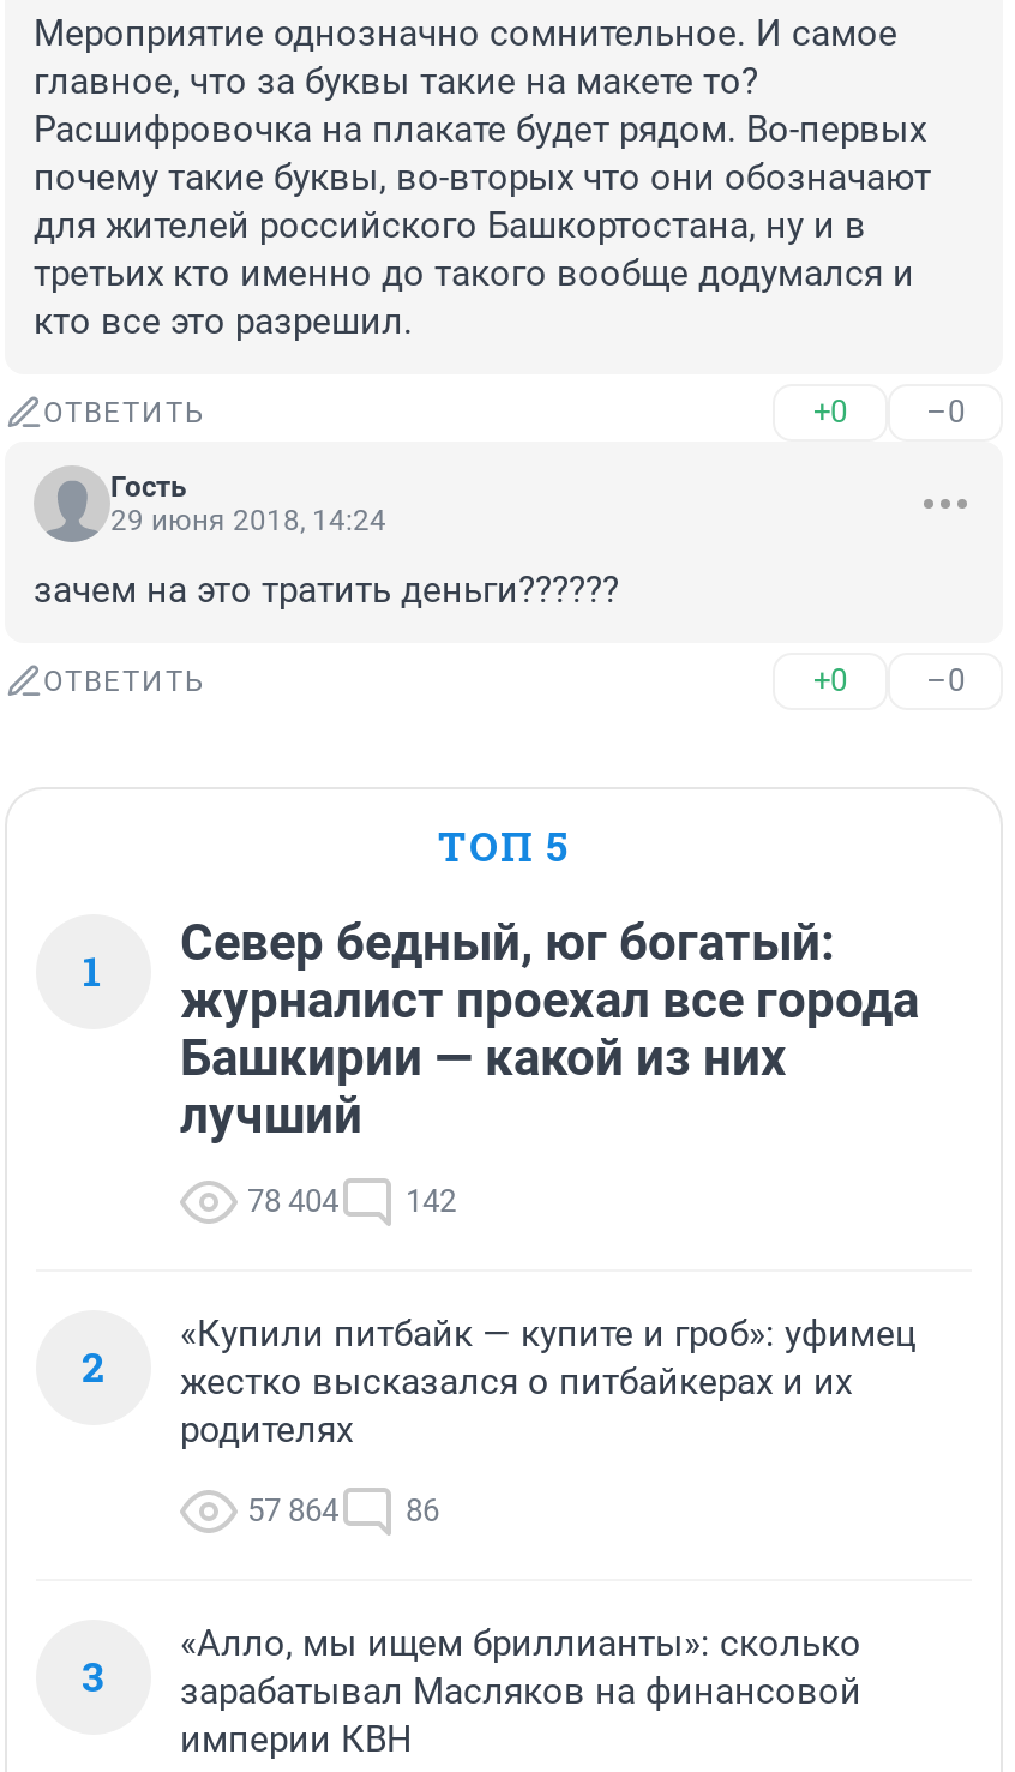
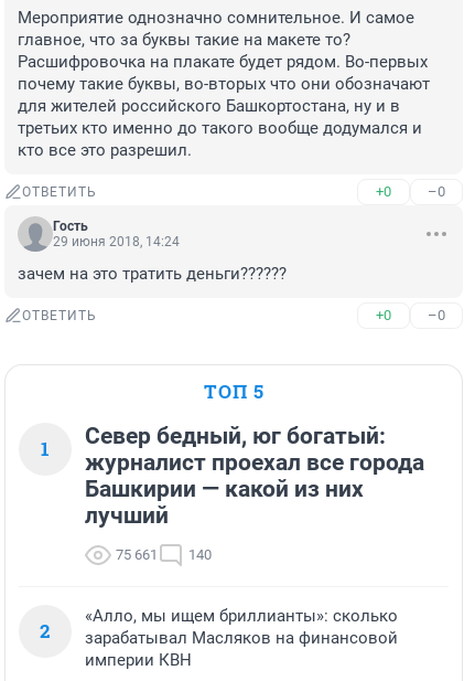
- 78 404
+ 75 661

- 142
+ 140

- «Купили питбайк — купите и гроб»: уфимец
- жестко высказался о питбайкерах и их
- родителях
- 57 864
- 86
- 3
